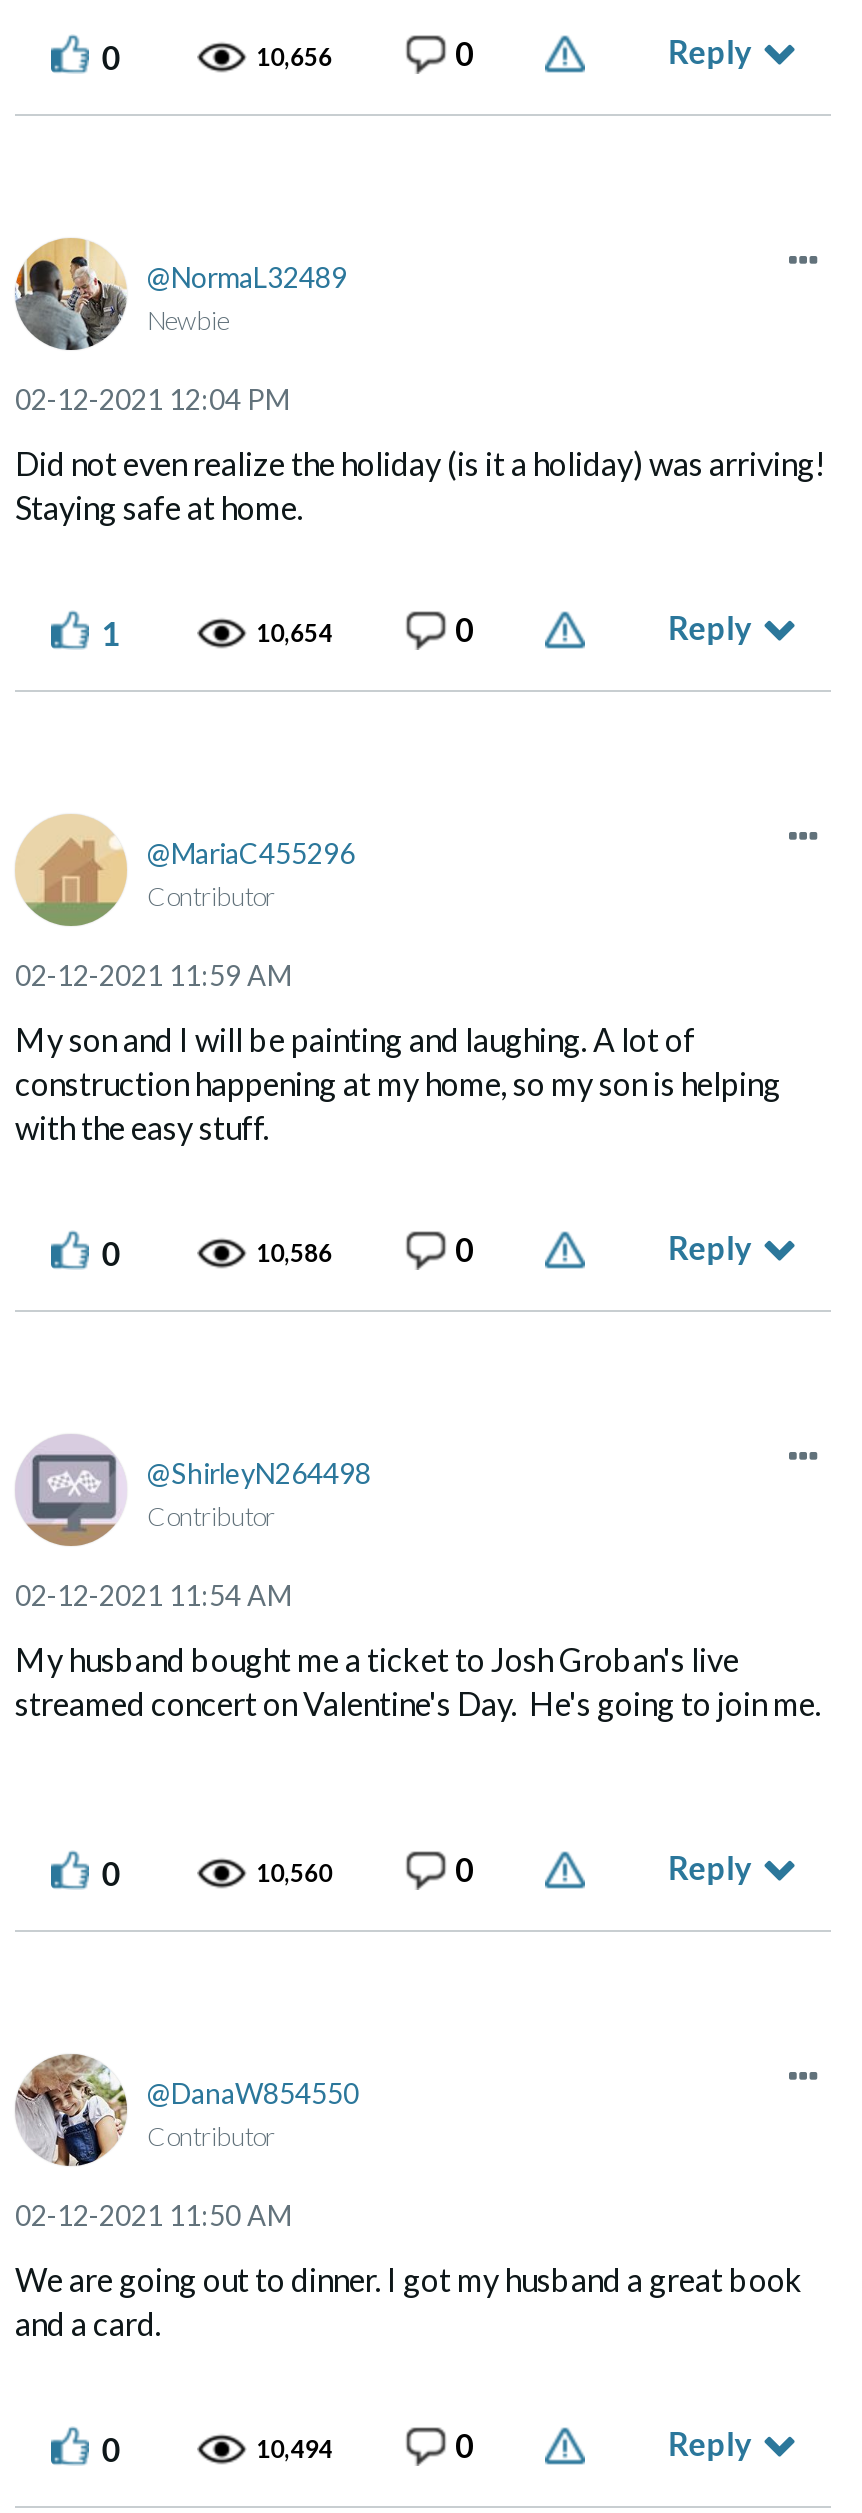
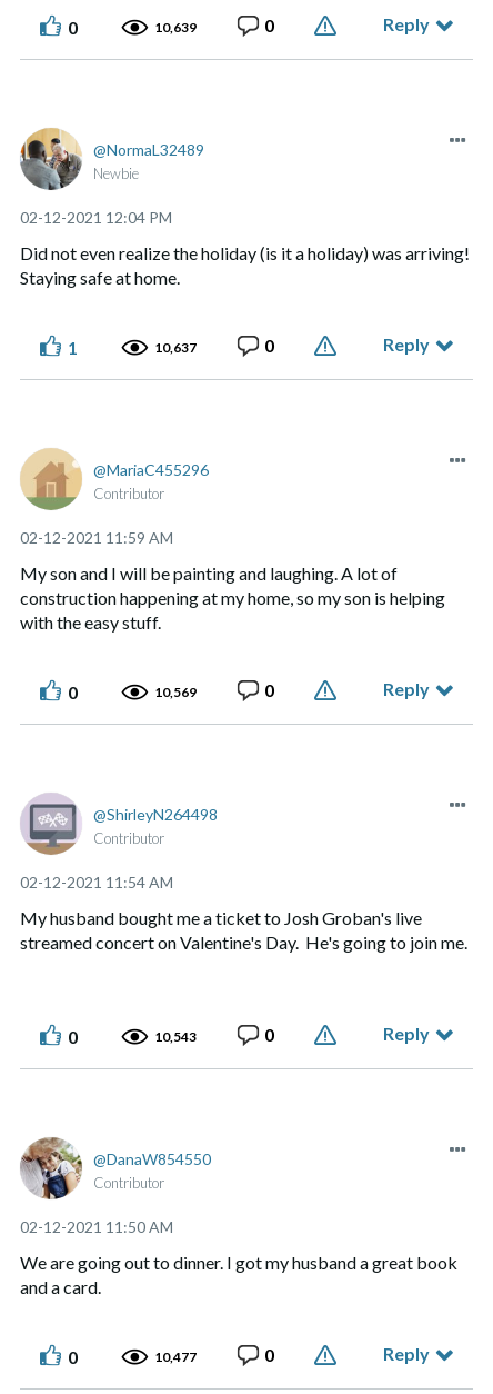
- 10,656
+ 10,639

- 10,654
+ 10,637

- 10,586
+ 10,569

- 10,560
+ 10,543

- 10,494
+ 10,477
